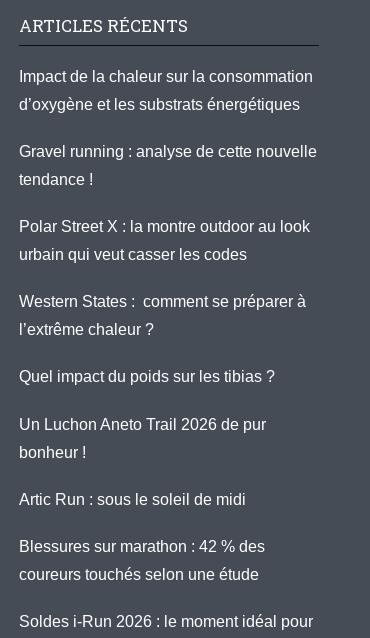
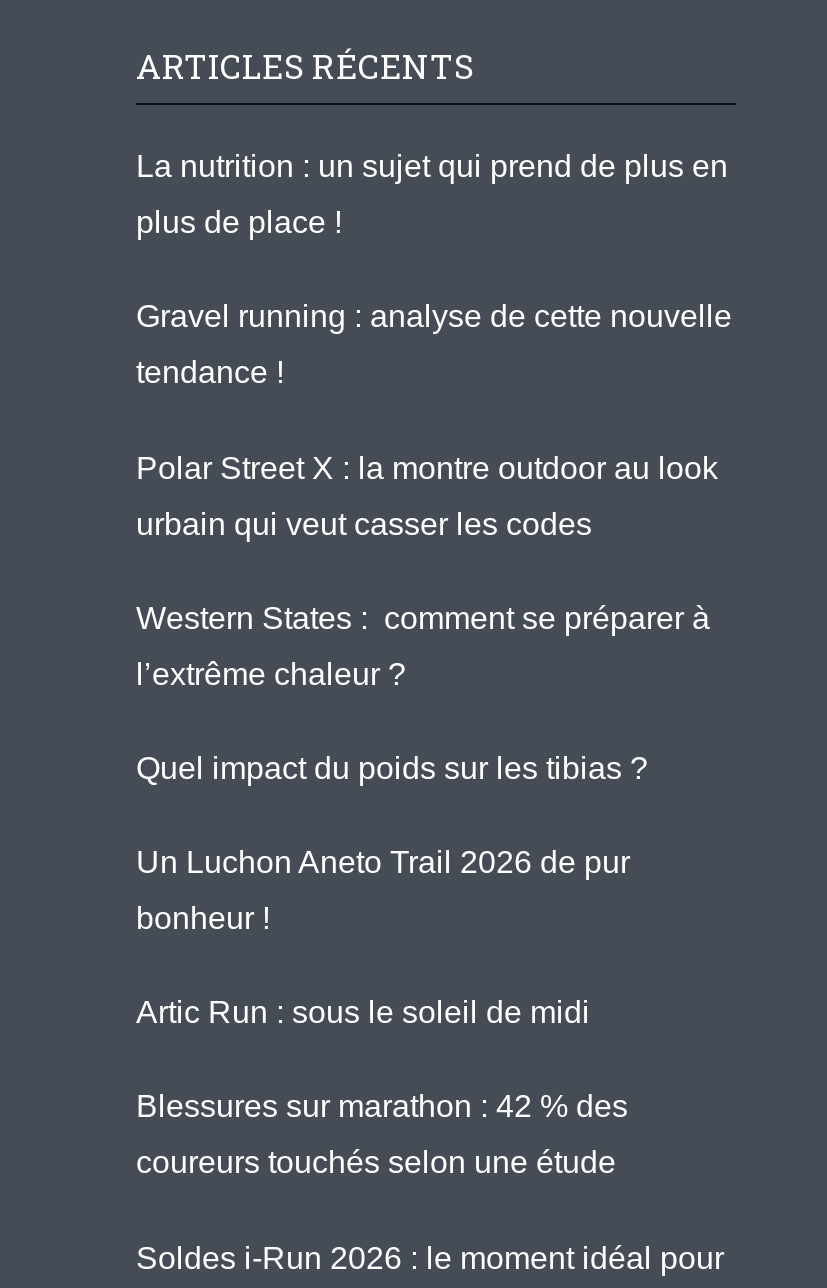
- Impact de la chaleur sur la consommation
+ La nutrition : un sujet qui prend de plus en

- d’oxygène et les substrats énergétiques
+ plus de place !
